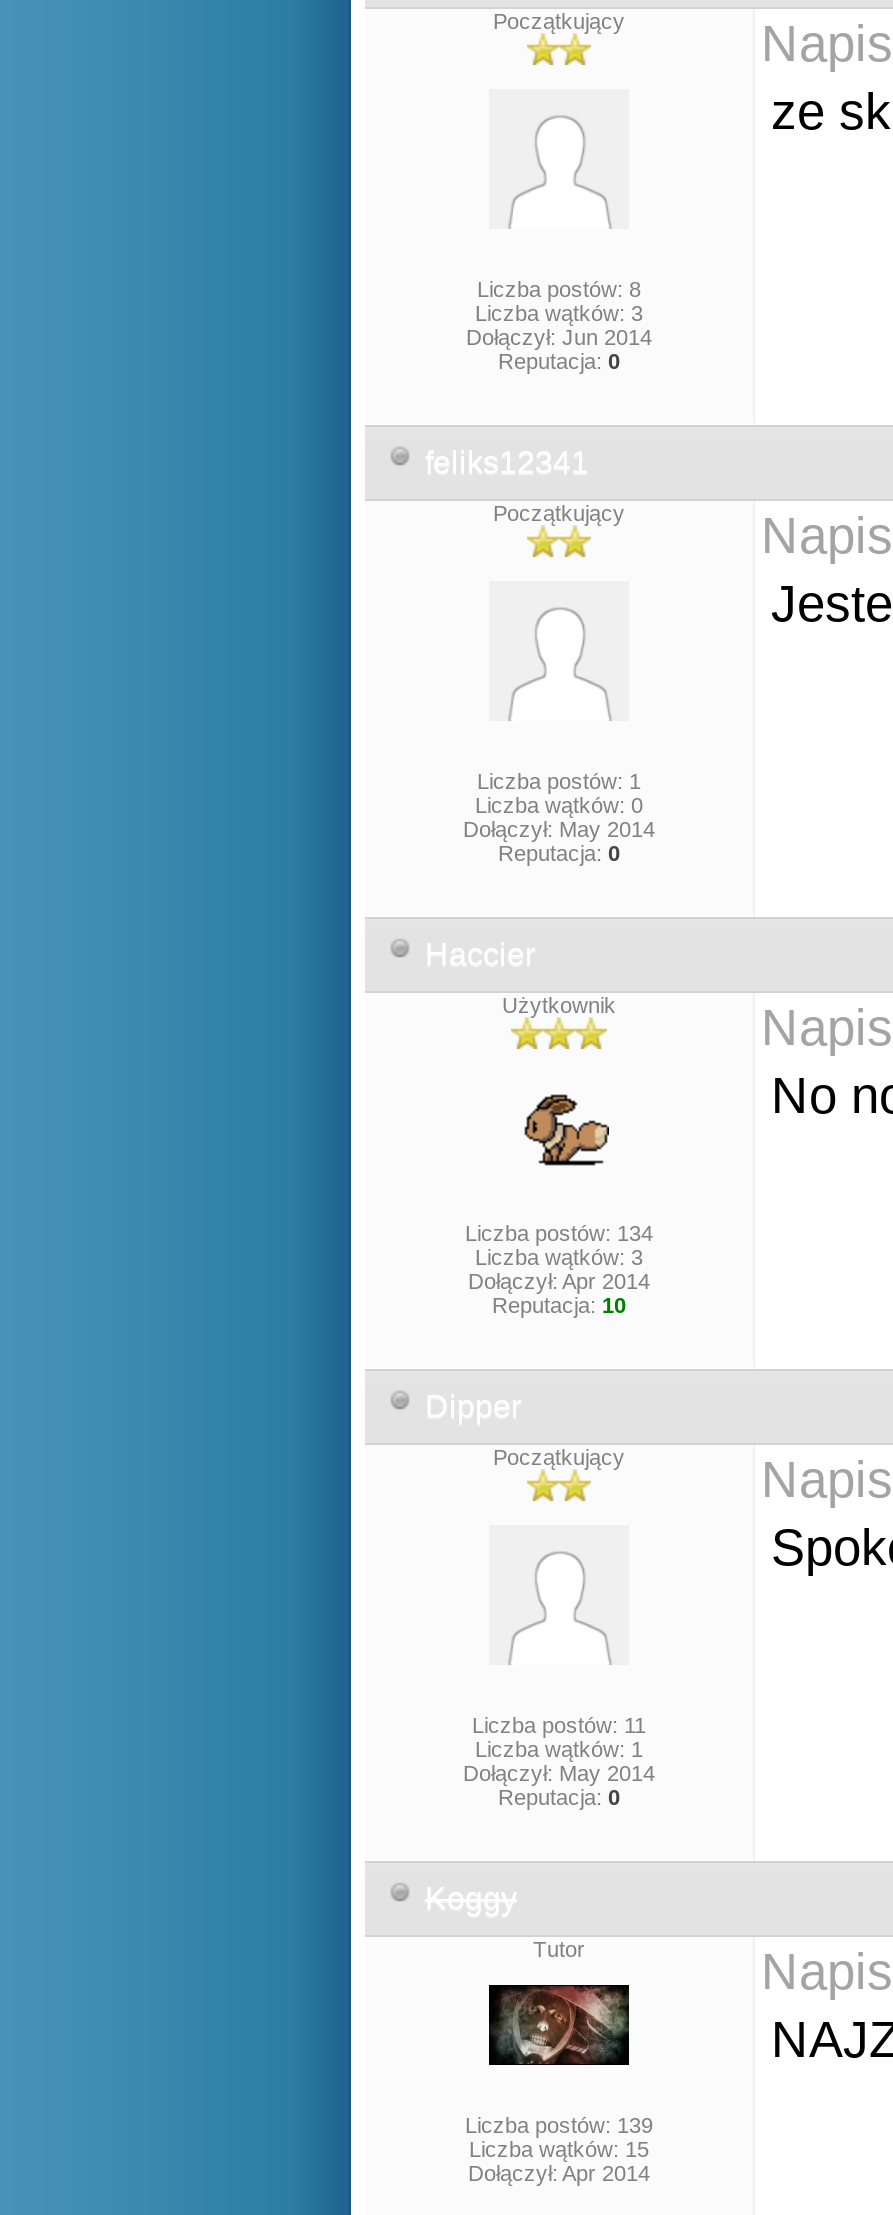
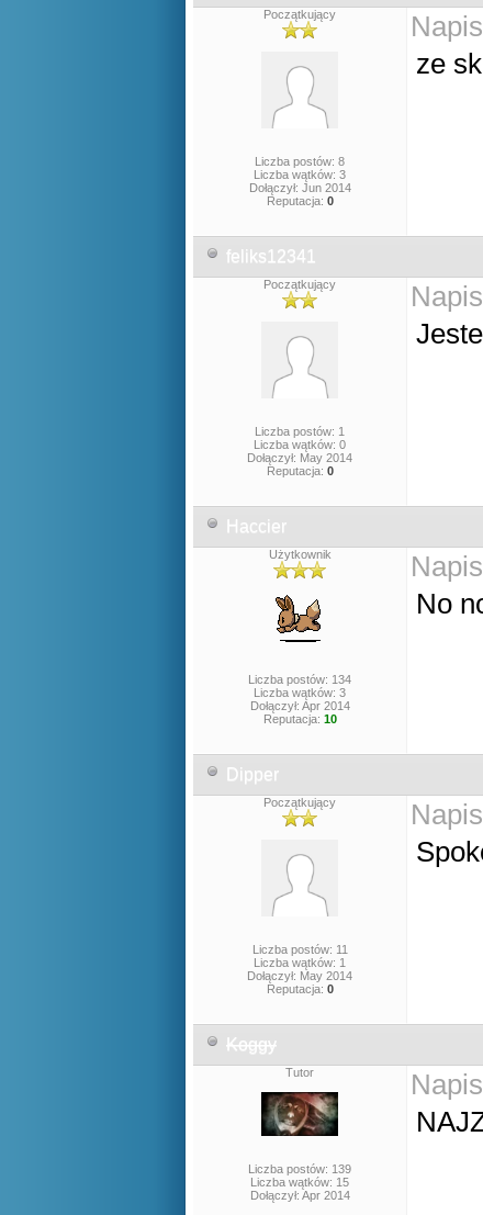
- [image]
+ [image]
